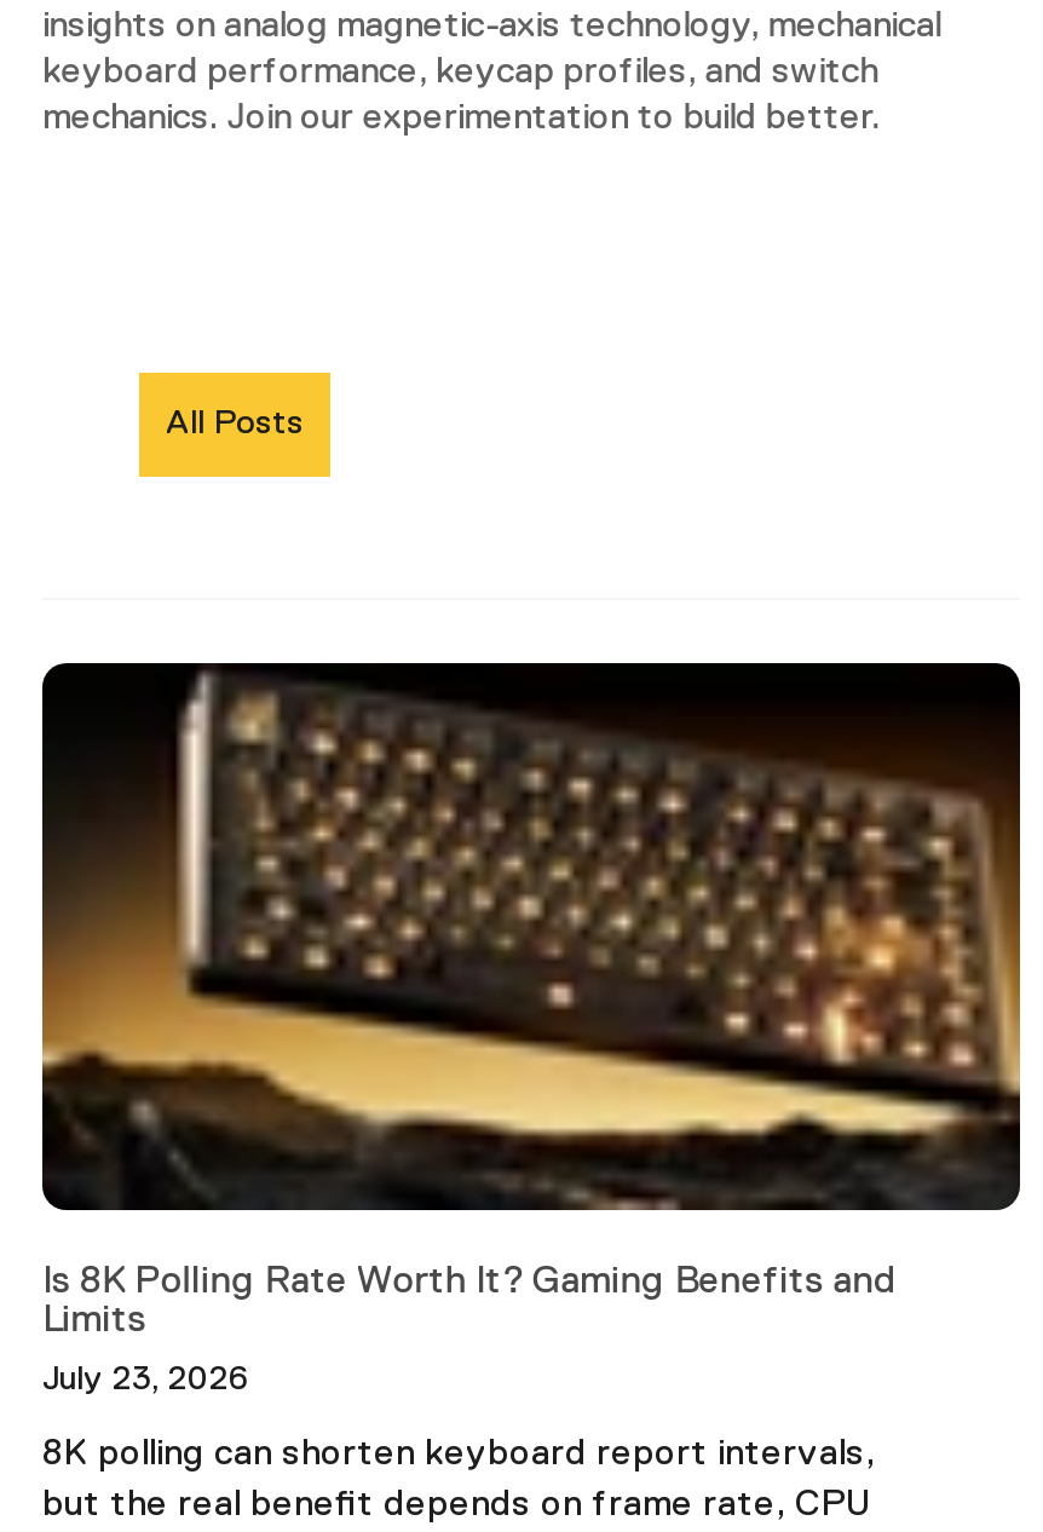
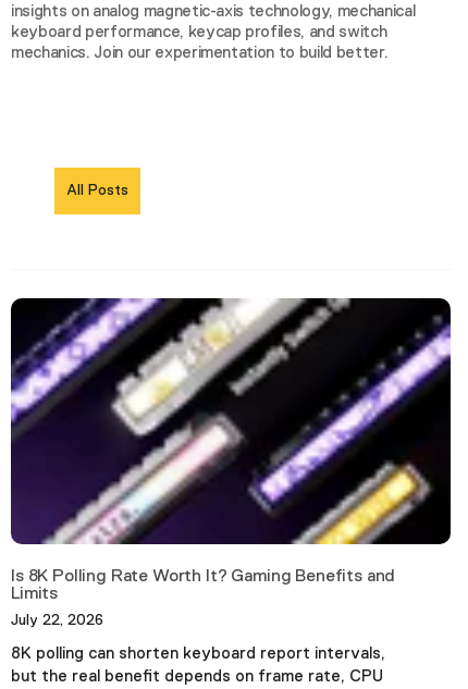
- [image]
+ [image]

- July 23, 2026
+ July 22, 2026
